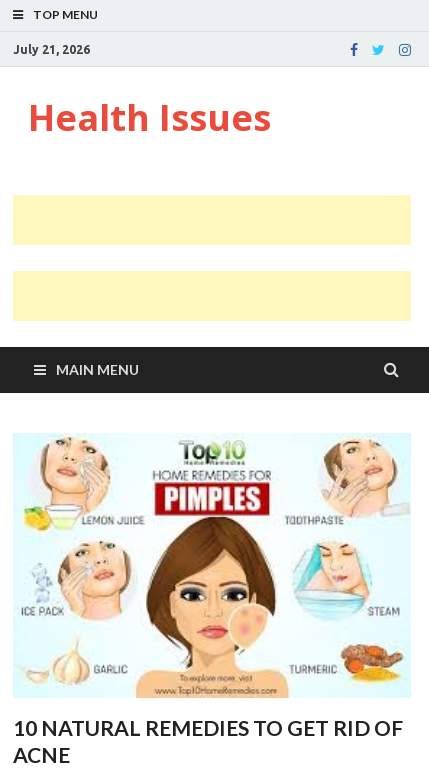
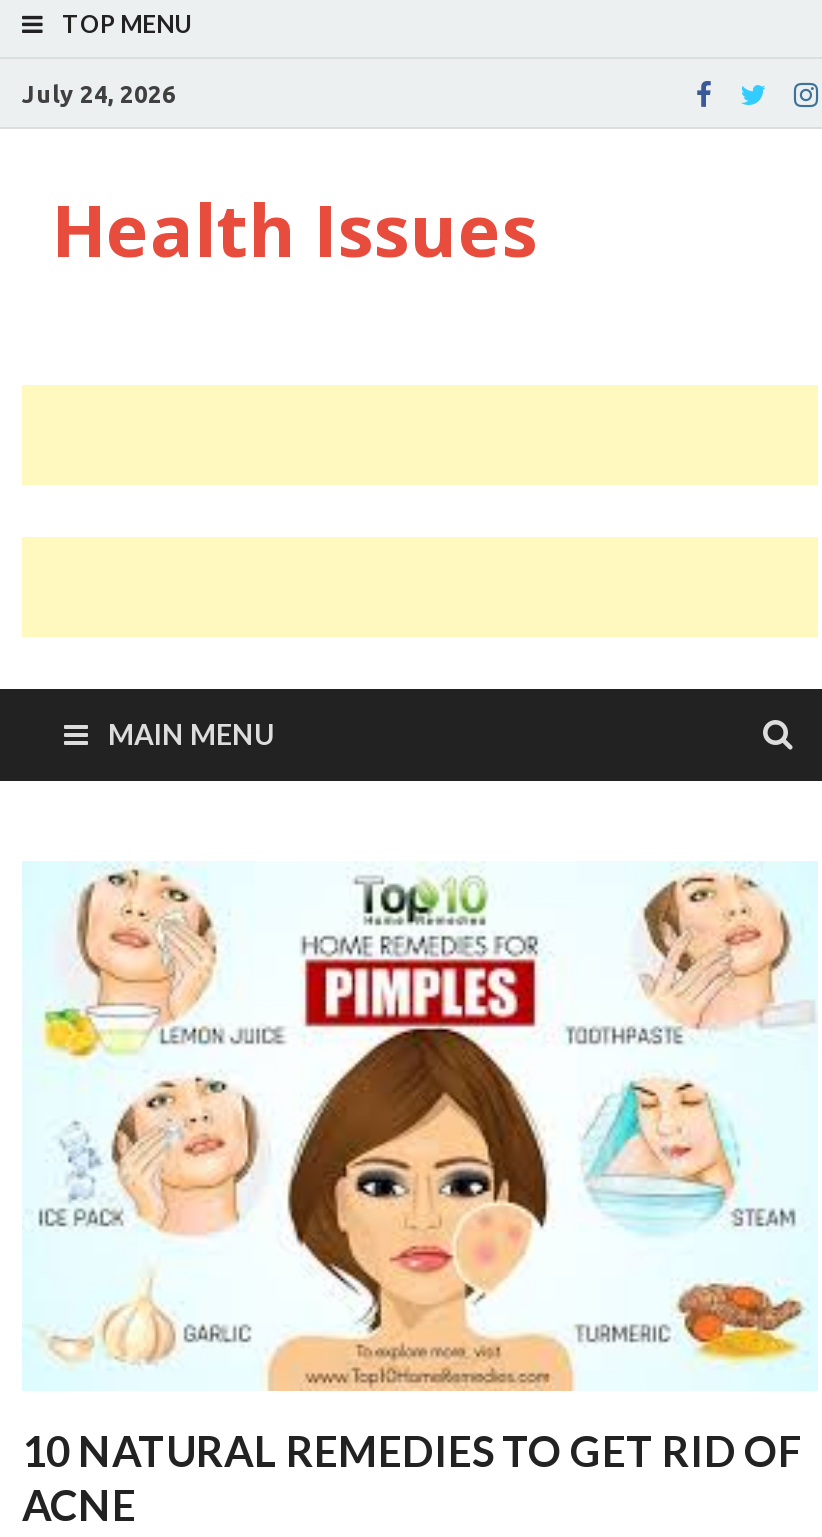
- July 21, 2026
+ July 24, 2026
